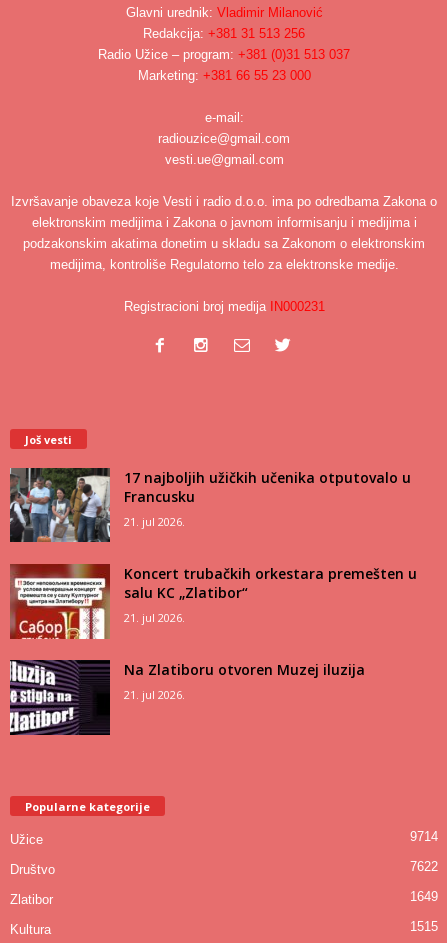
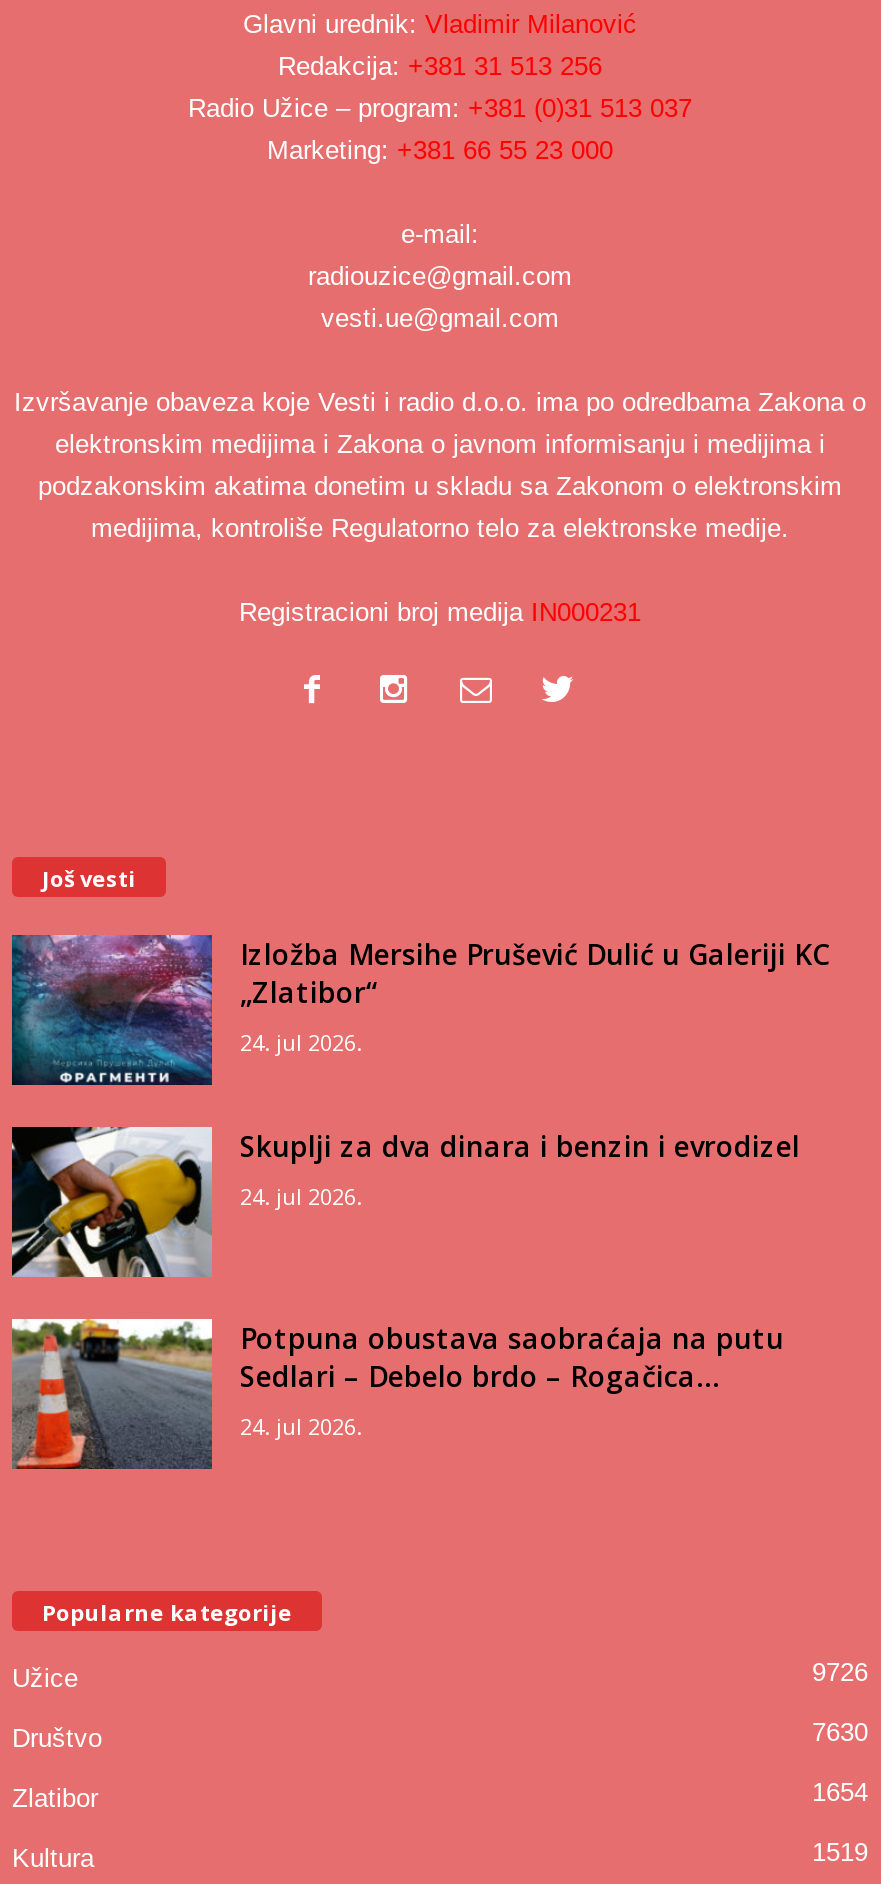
- [image]
- 17 najboljih užičkih učenika otputovalo u
- Francusku
- 21. jul 2026.
+ [image]
+ Izložba Mersihe Prušević Dulić u Galeriji KC
+ „Zlatibor“
+ 24. jul 2026.

- [image]
- Koncert trubačkih orkestara premešten u
- salu KC „Zlatibor“
- 21. jul 2026.
+ [image]
+ Skuplji za dva dinara i benzin i evrodizel
+ 24. jul 2026.

- [image]
- Na Zlatiboru otvoren Muzej iluzija
- 21. jul 2026.
+ [image]
+ Potpuna obustava saobraćaja na putu
+ Sedlari – Debelo brdo – Rogačica...
+ 24. jul 2026.

- 9714
+ 9726

- 7622
+ 7630

- 1649
+ 1654

- 1515
+ 1519
